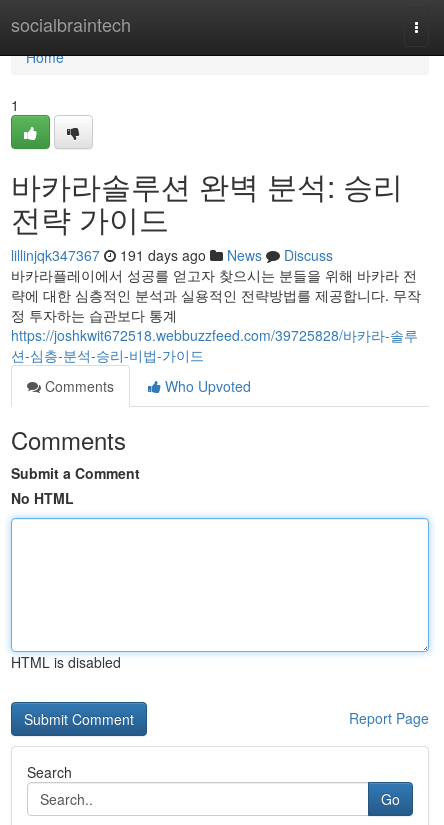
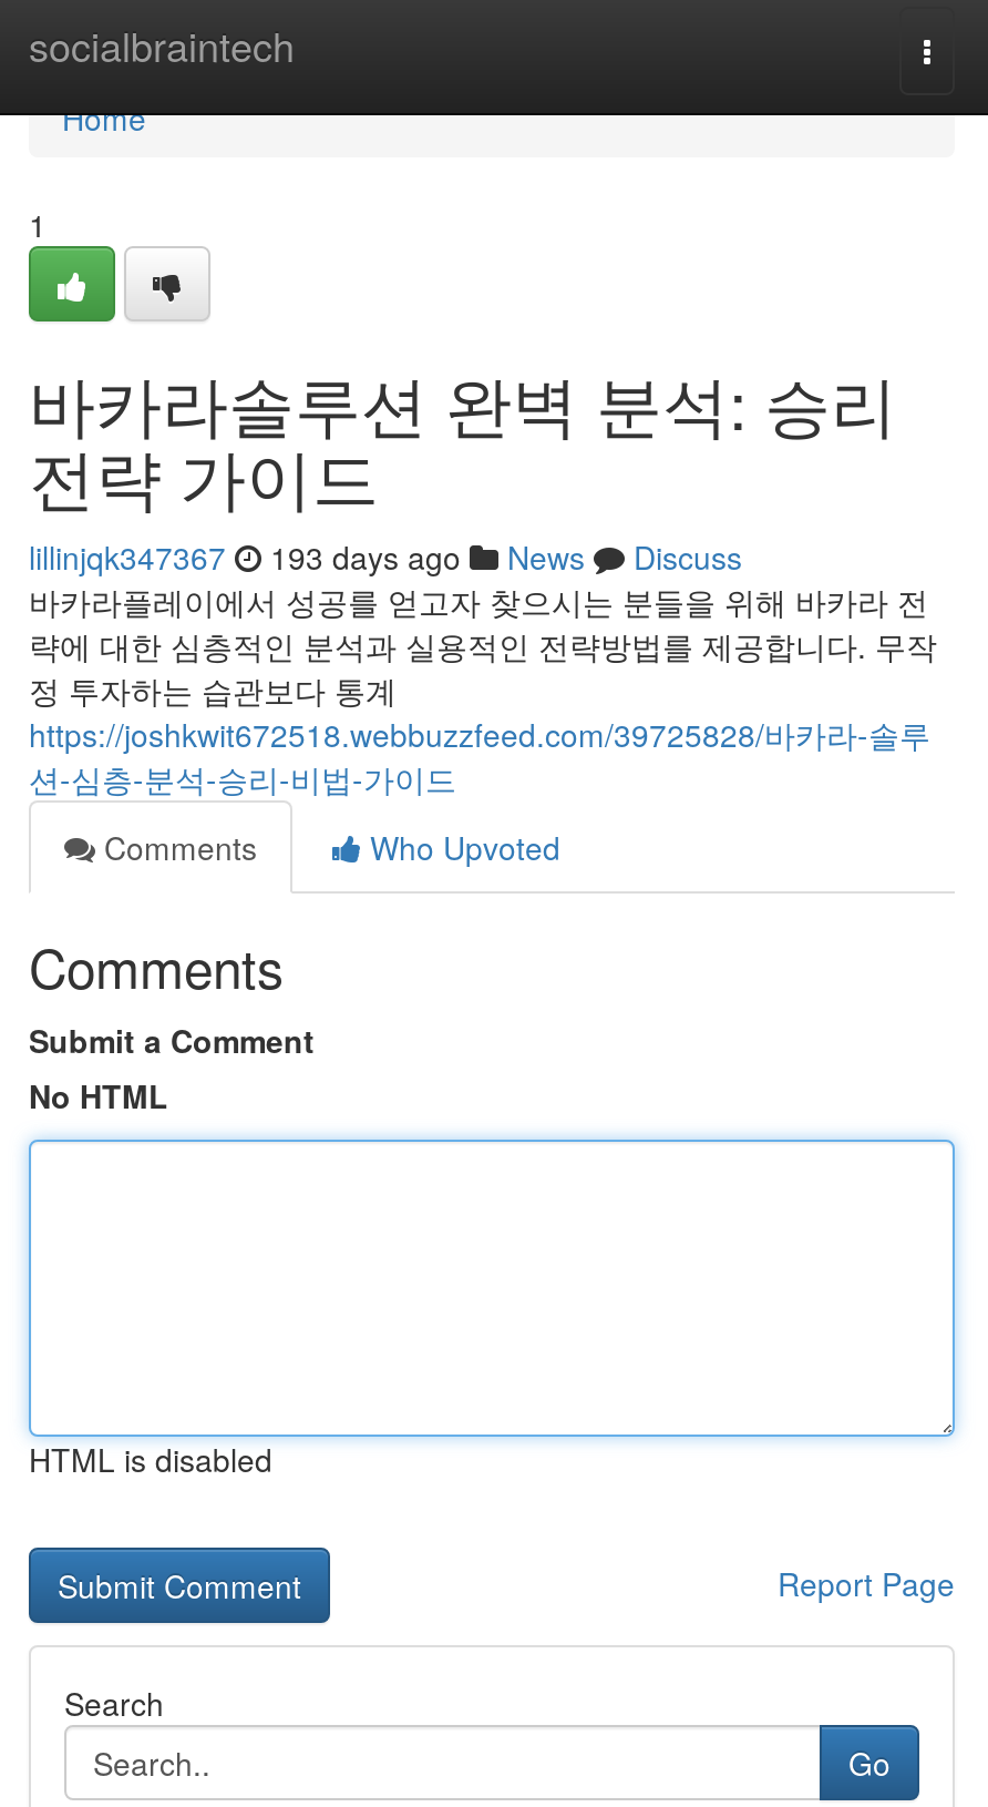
- lillinjqk347367 191 days ago News Discuss
+ lillinjqk347367 193 days ago News Discuss
